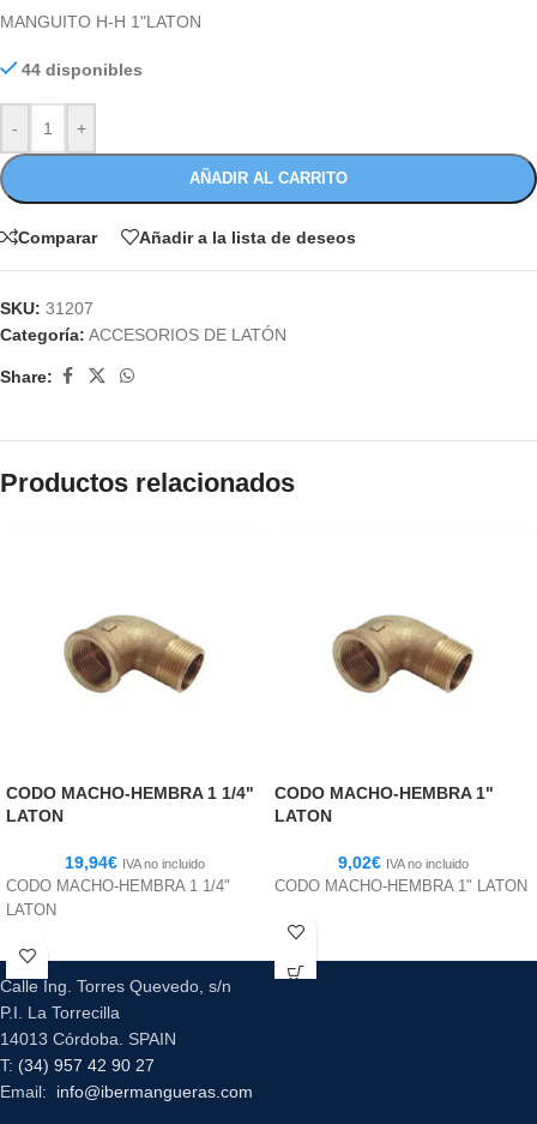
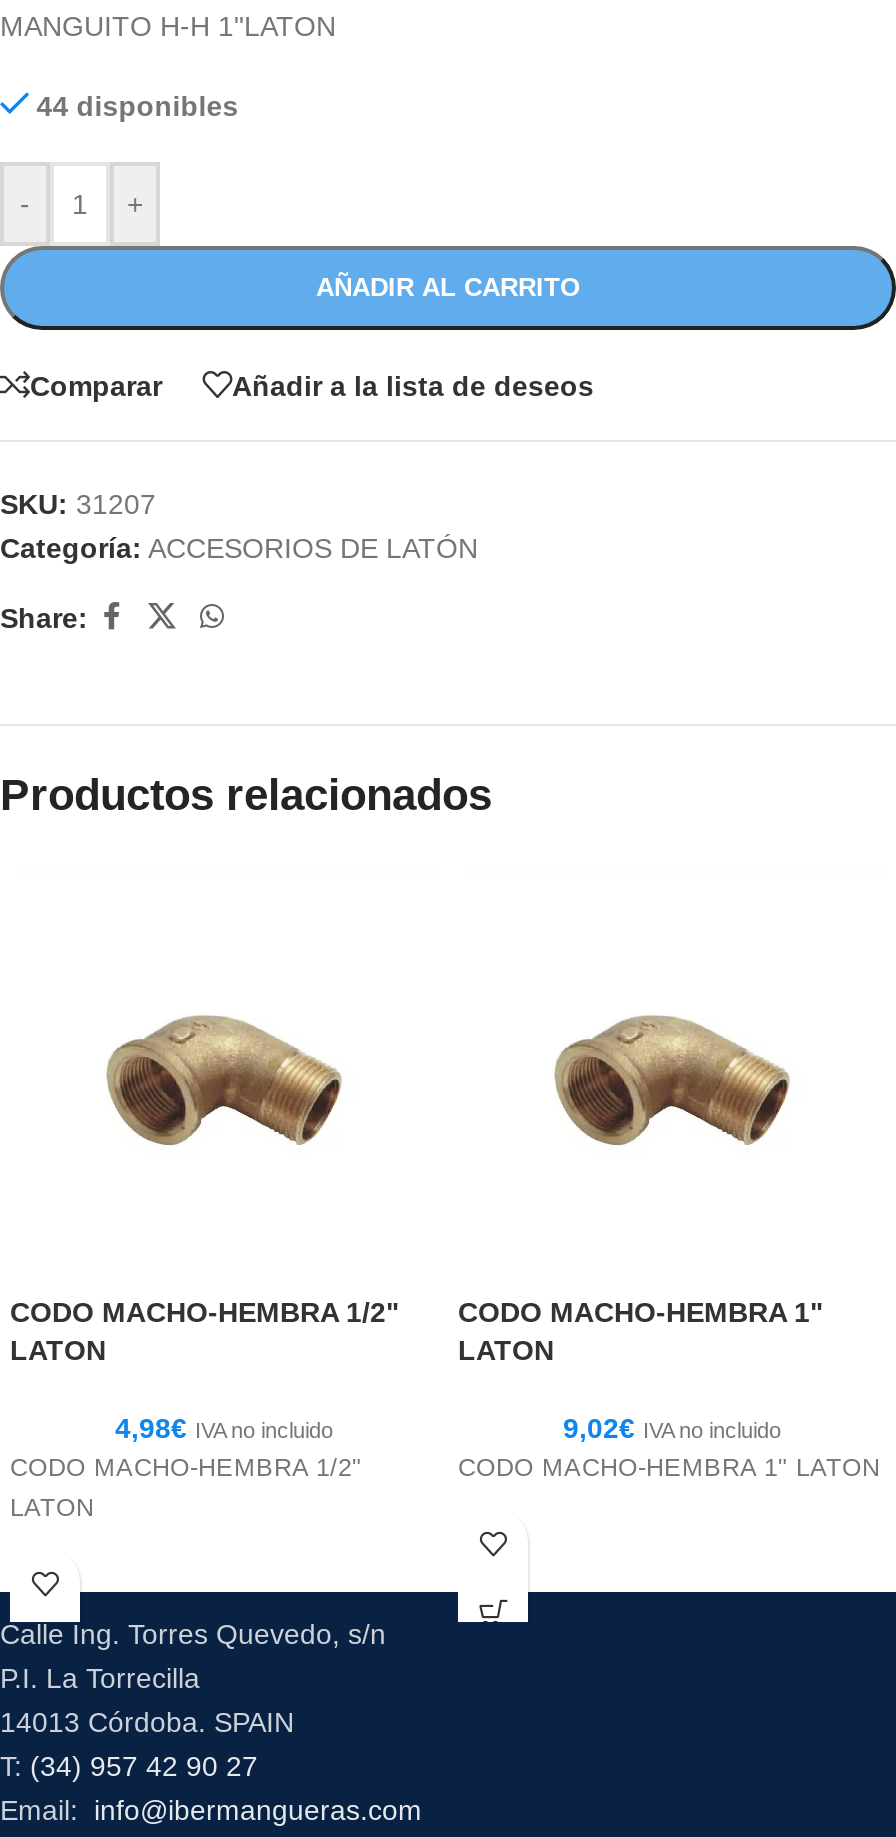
- CODO MACHO-HEMBRA 1 1/4"
+ CODO MACHO-HEMBRA 1/2"

- 19,94€ IVA no incluido
- CODO MACHO-HEMBRA 1 1/4"
+ 4,98€ IVA no incluido
+ CODO MACHO-HEMBRA 1/2"
